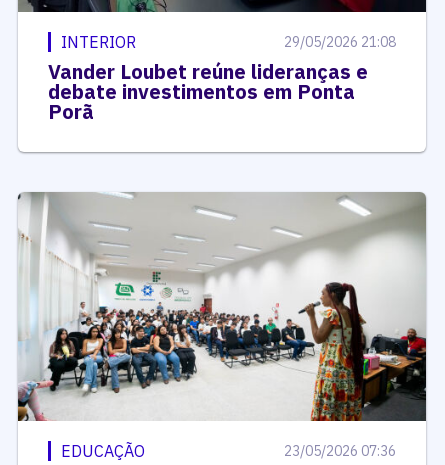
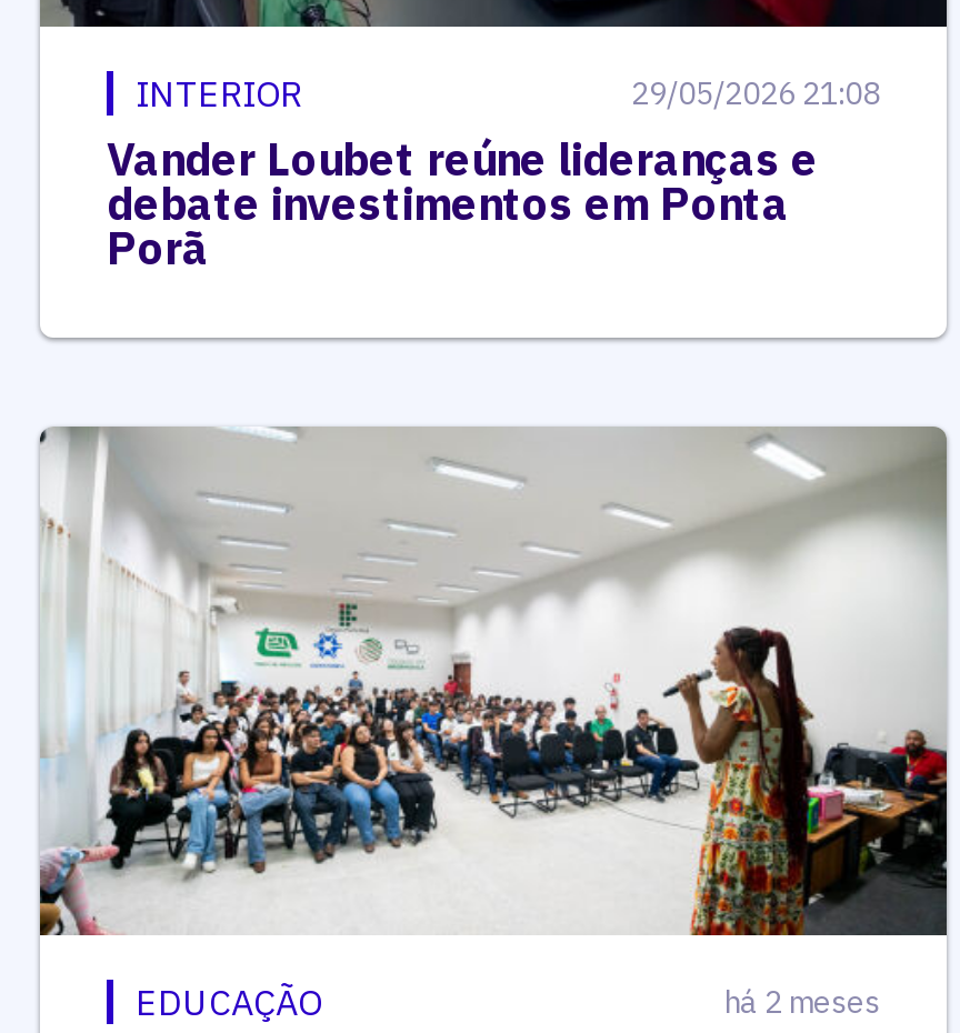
- 23/05/2026 07:36
+ há 2 meses
